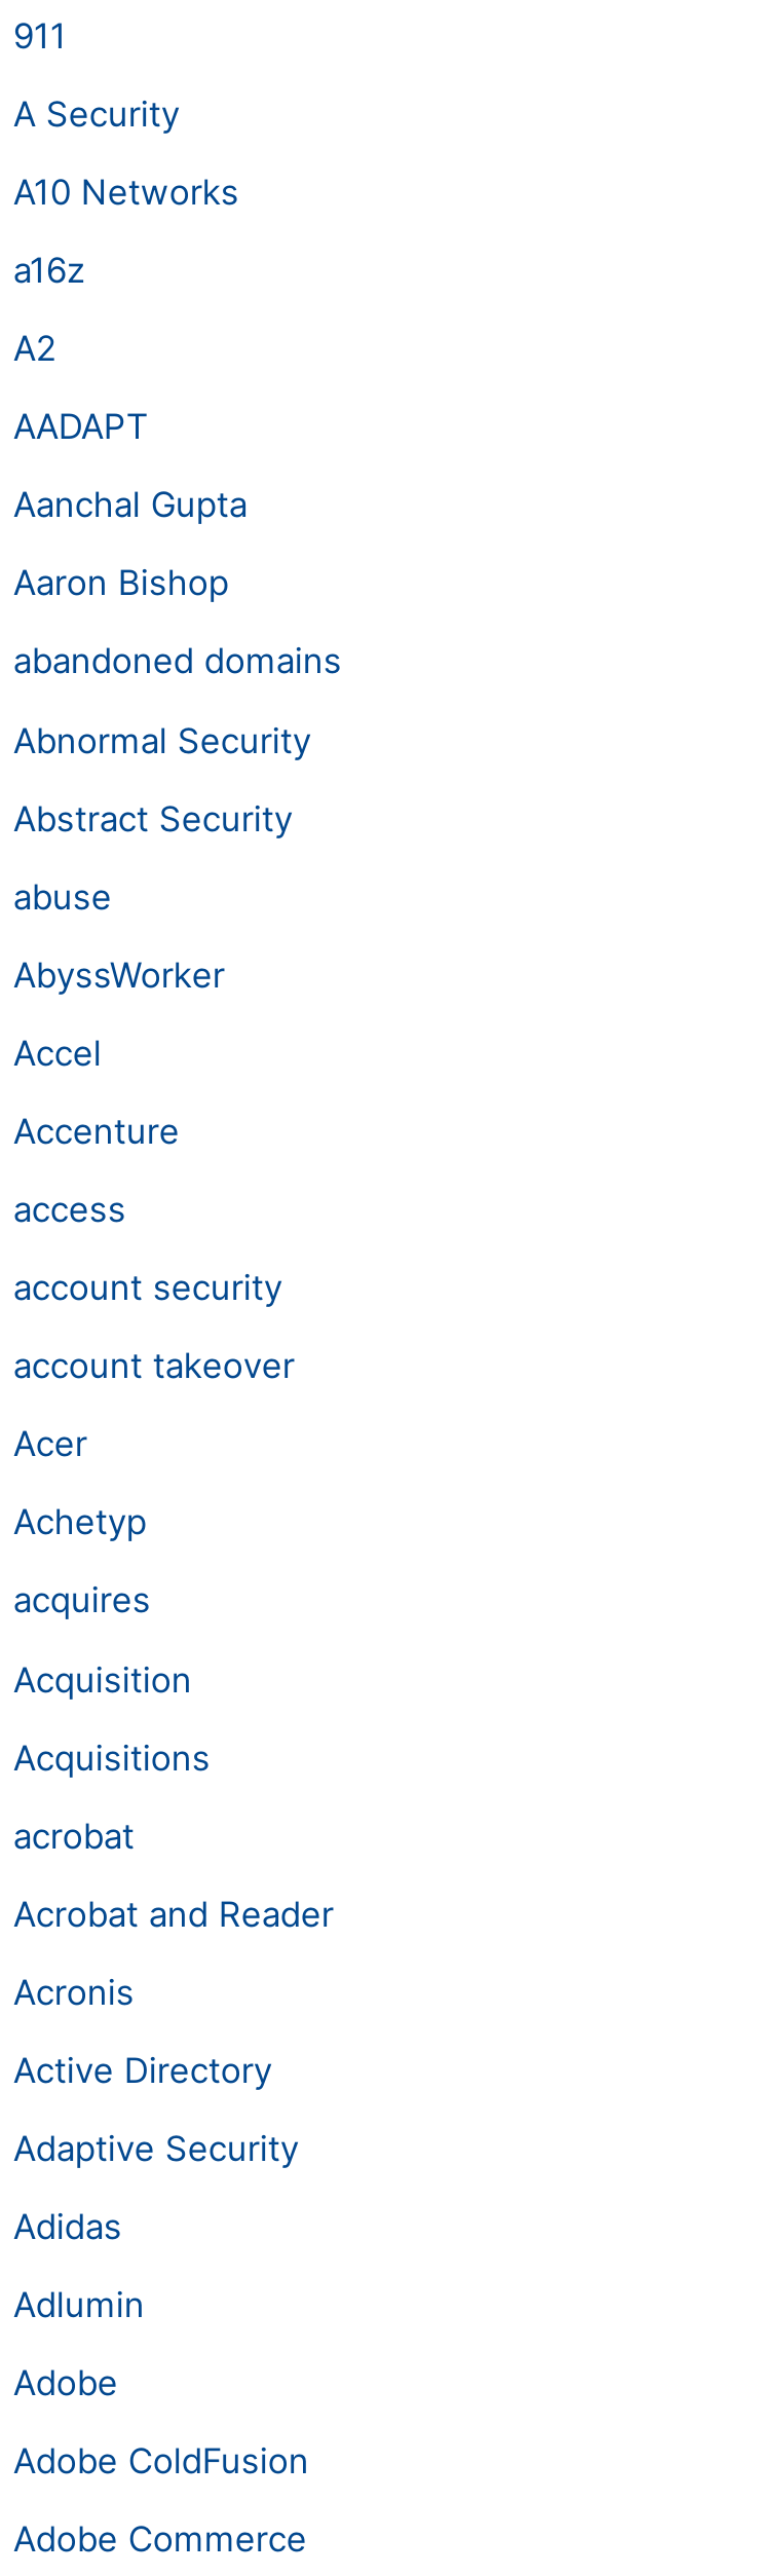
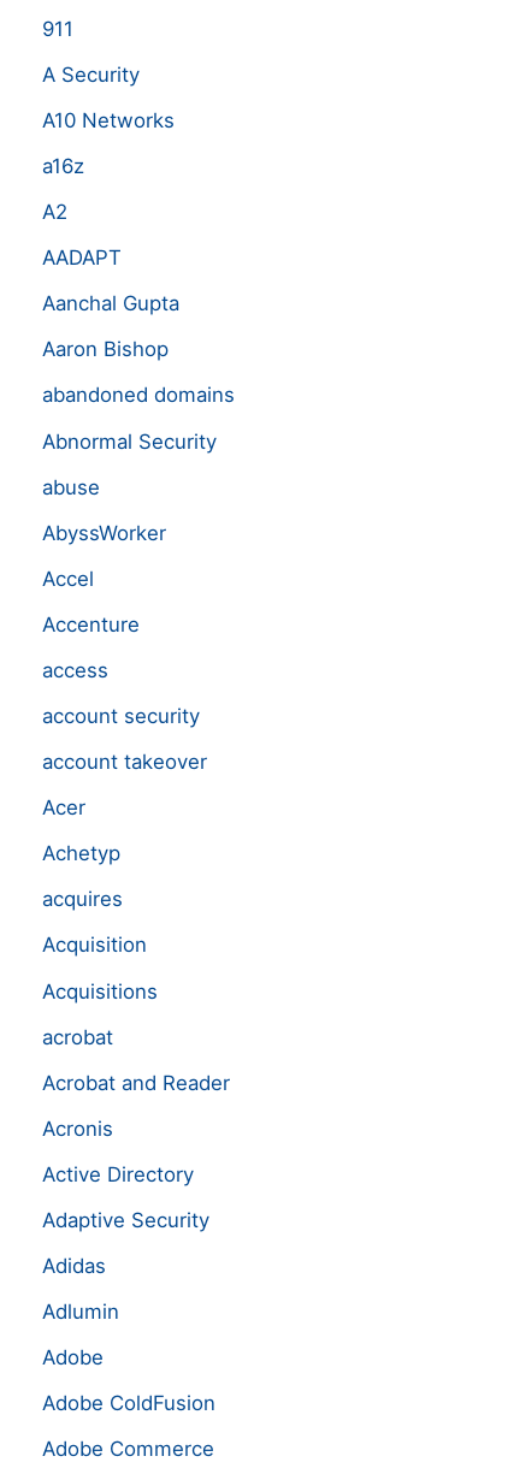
- Abstract Security
